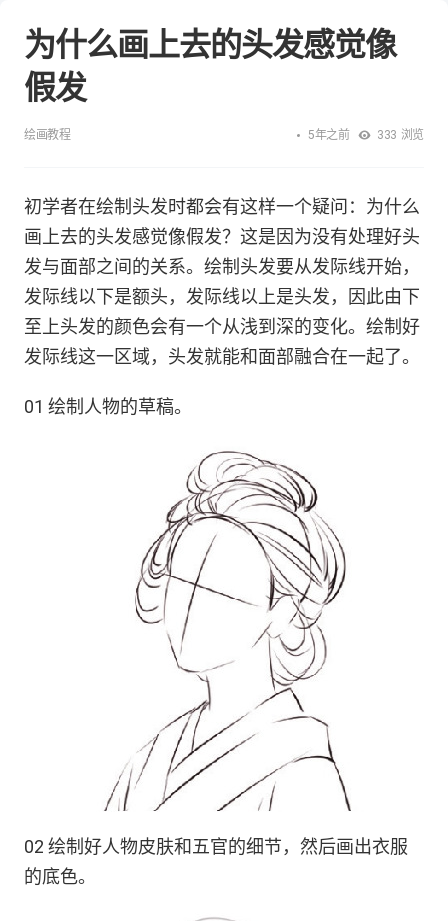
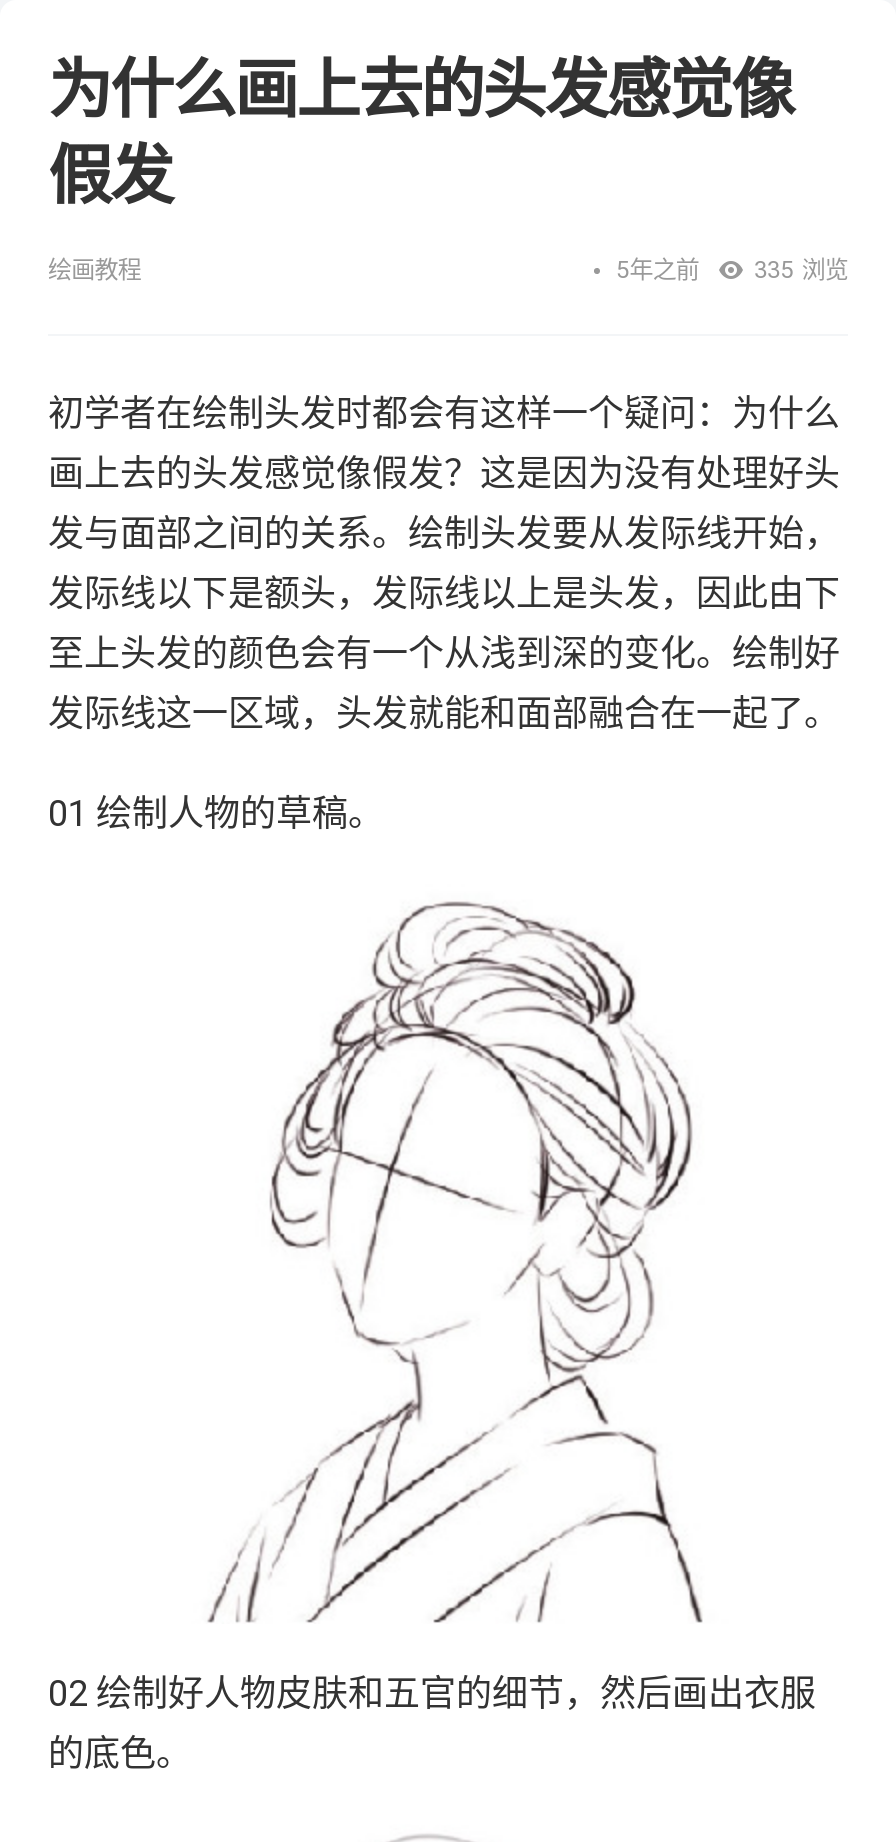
- 5年之前 333 浏览
+ 5年之前 335 浏览
